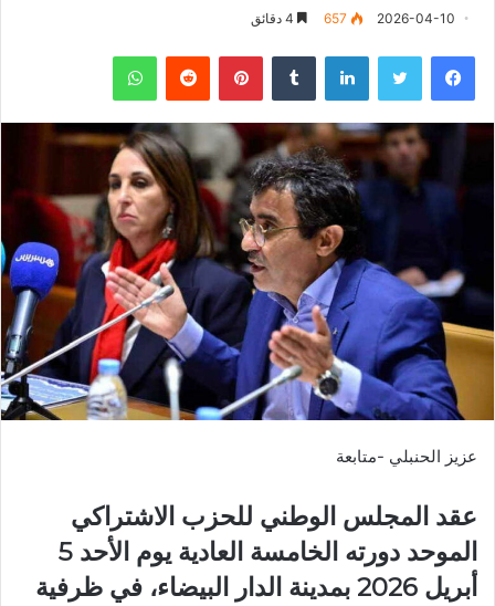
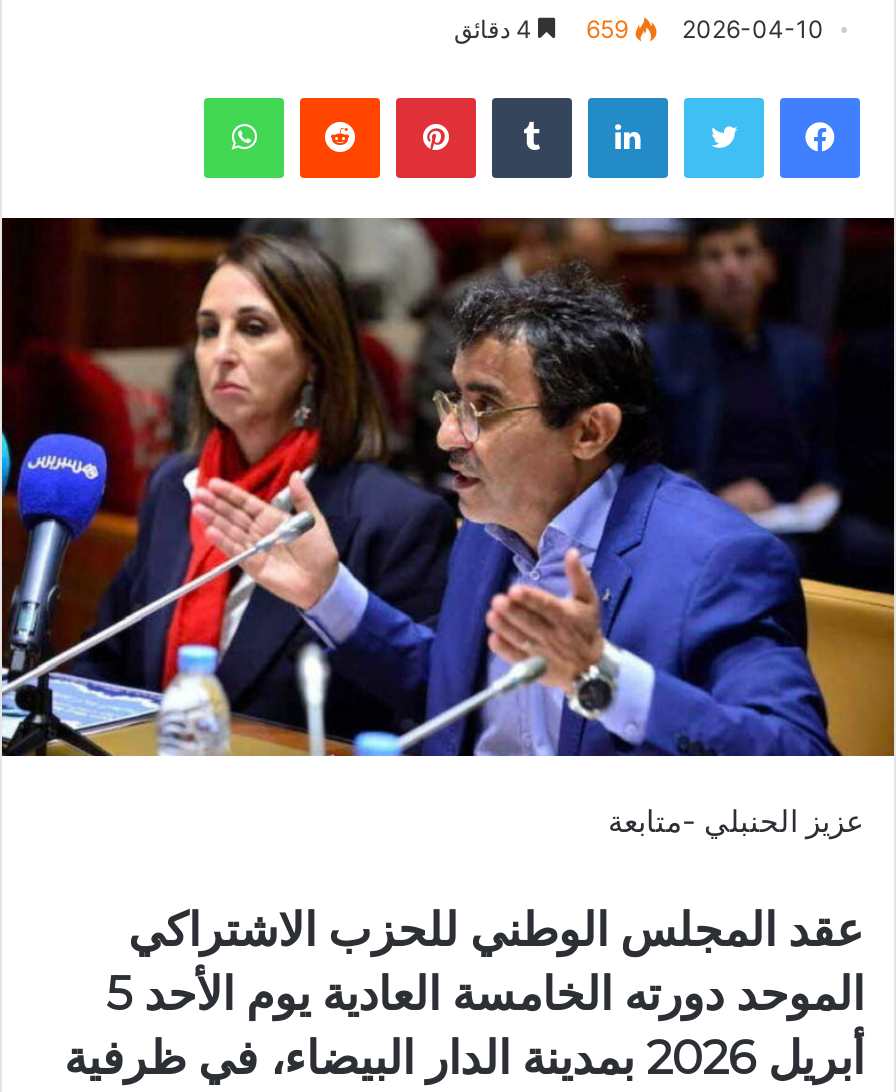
- 657
+ 659
